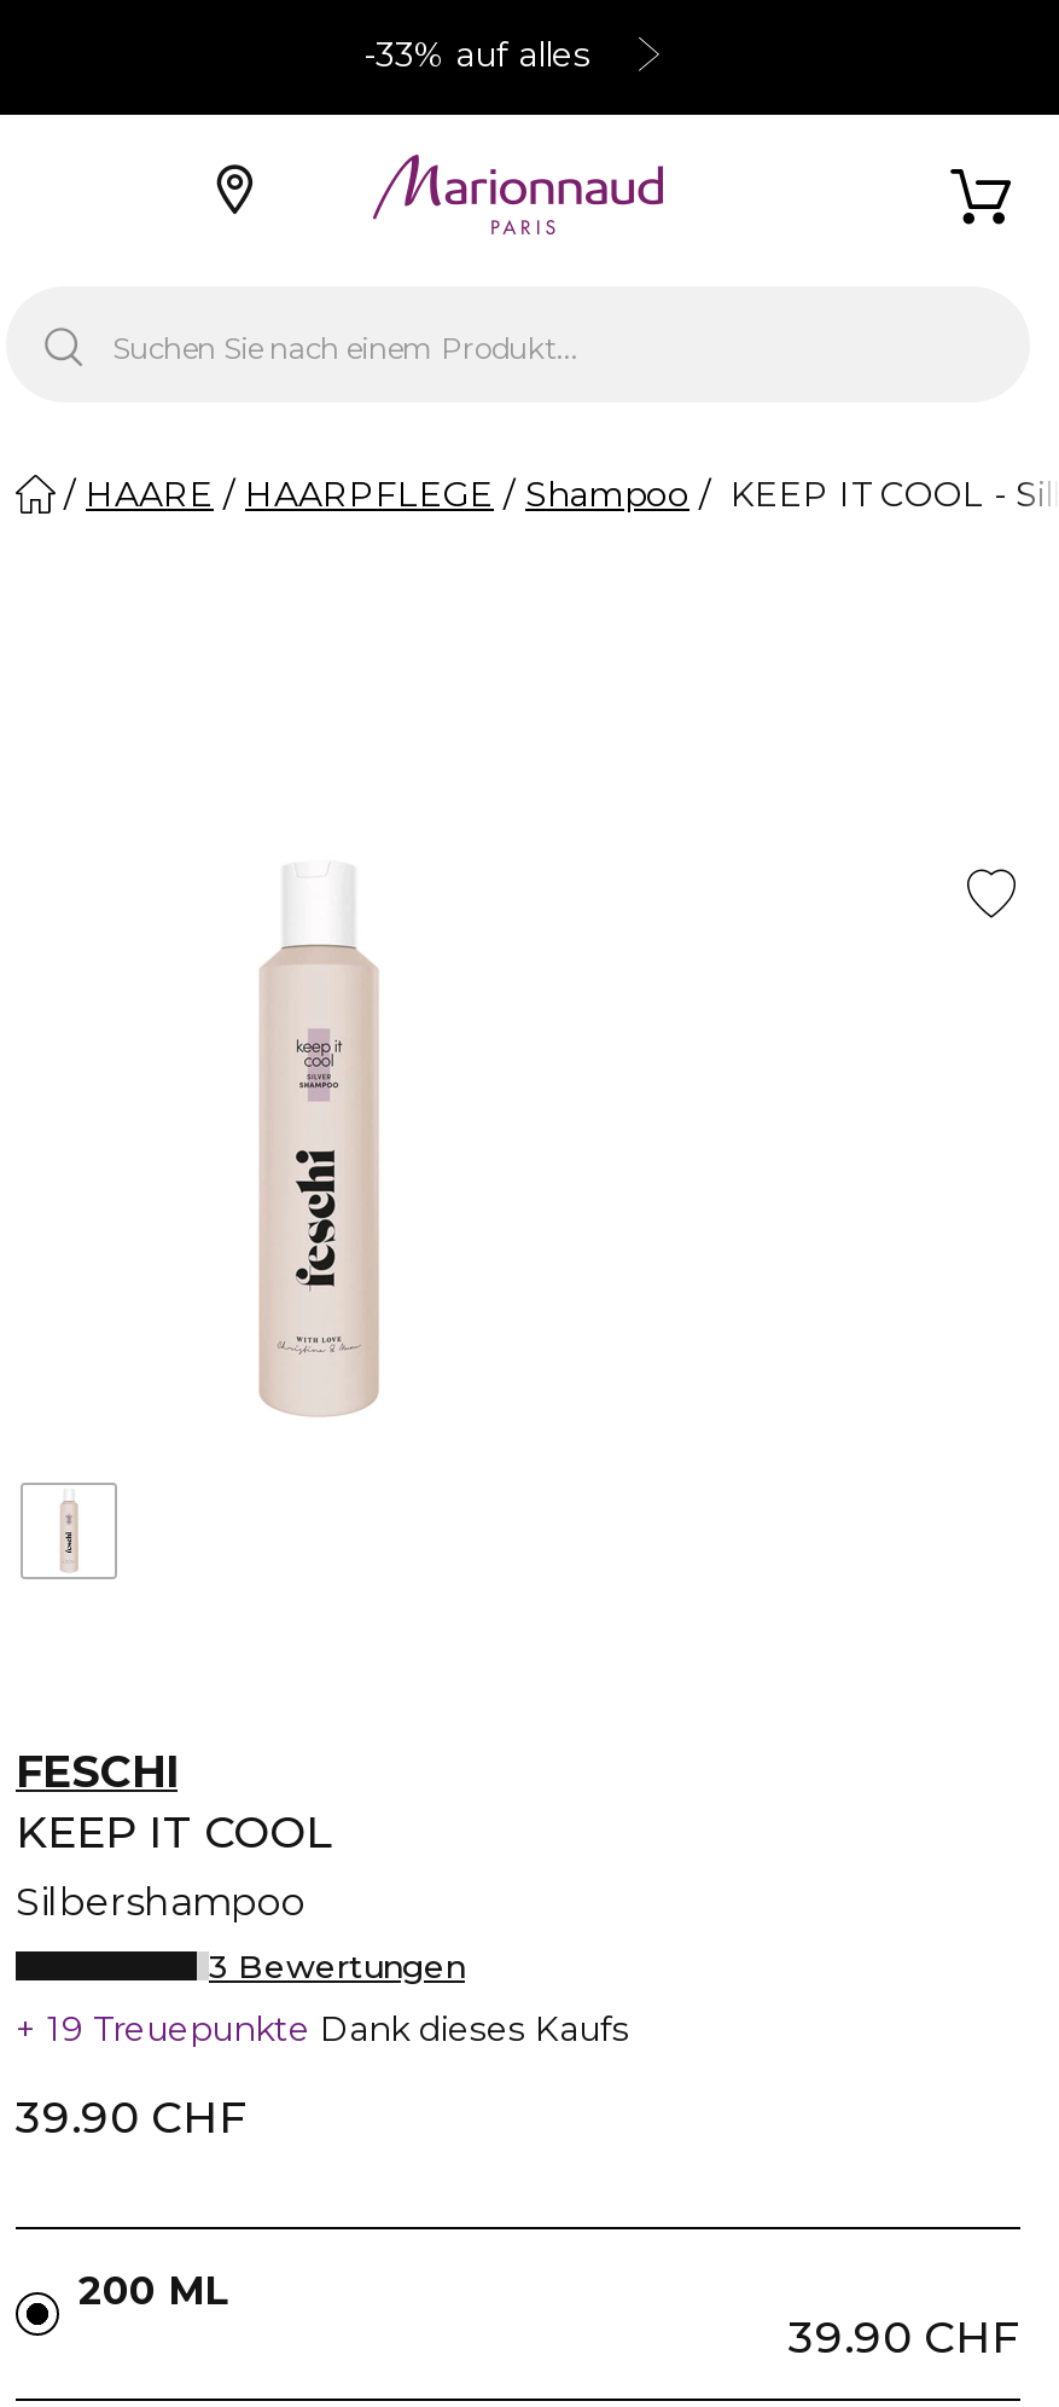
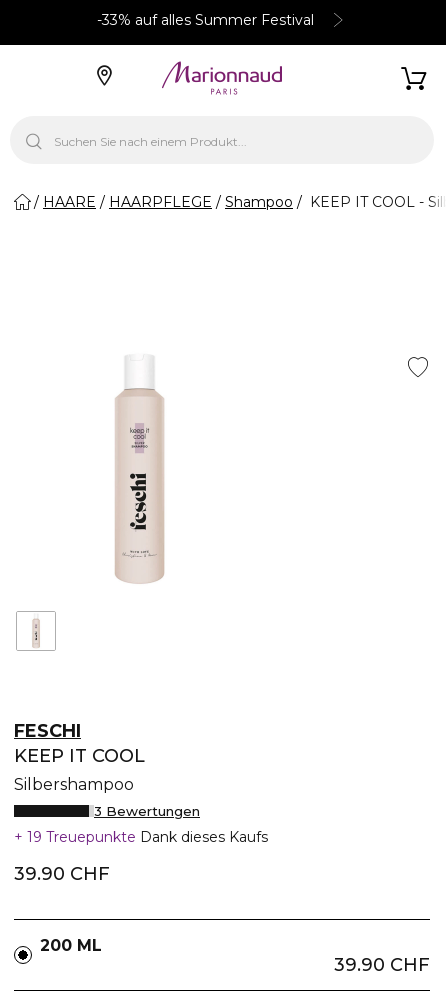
- -33% auf alles
+ -33% auf alles Summer Festival
